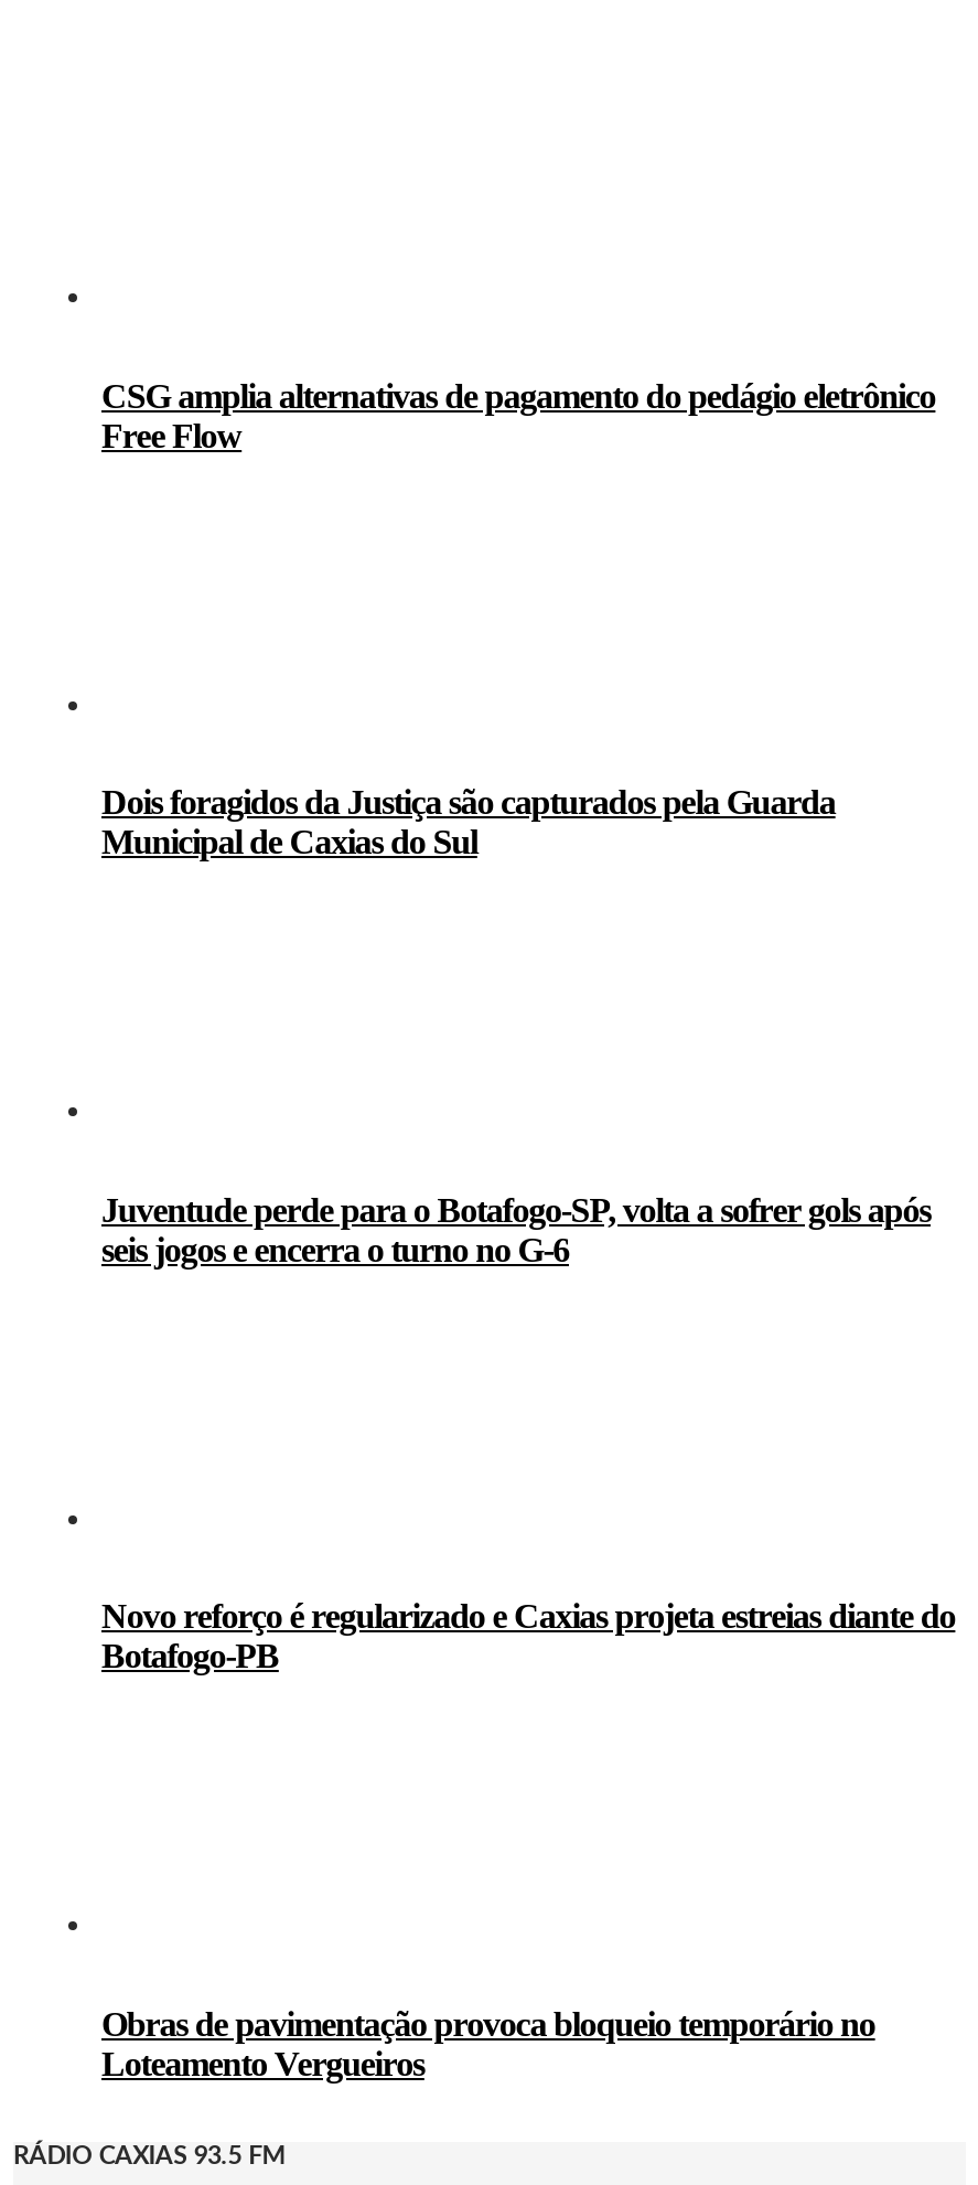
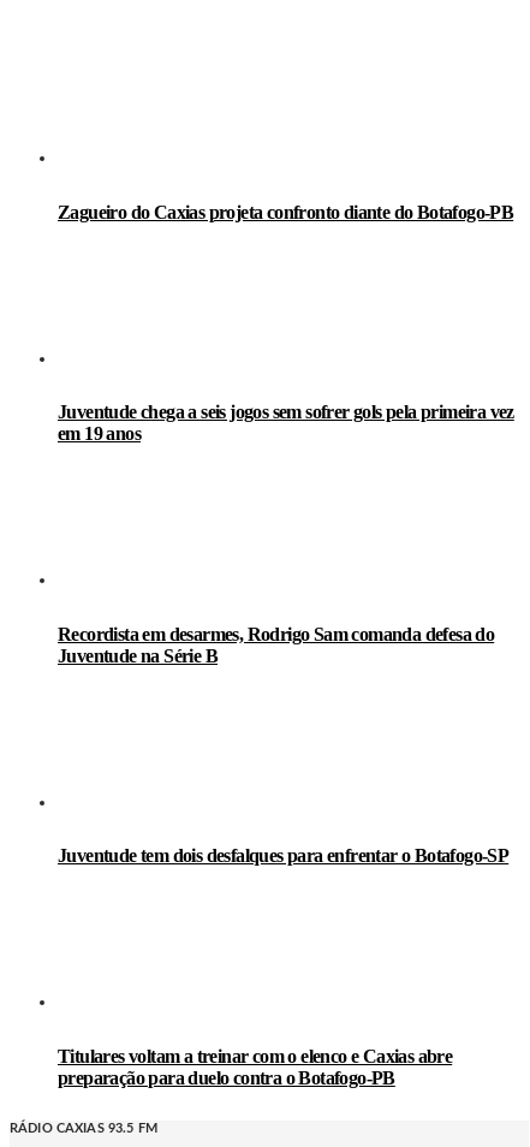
- CSG amplia alternativas de pagamento do pedágio eletrônico
- Free Flow
+ Zagueiro do Caxias projeta confronto diante do Botafogo-PB

- Dois foragidos da Justiça são capturados pela Guarda
- Municipal de Caxias do Sul
+ Juventude chega a seis jogos sem sofrer gols pela primeira vez
+ em 19 anos

- Juventude perde para o Botafogo-SP, volta a sofrer gols após
- seis jogos e encerra o turno no G-6
+ Recordista em desarmes, Rodrigo Sam comanda defesa do
+ Juventude na Série B

- Novo reforço é regularizado e Caxias projeta estreias diante do
- Botafogo-PB
+ Juventude tem dois desfalques para enfrentar o Botafogo-SP

- Obras de pavimentação provoca bloqueio temporário no
- Loteamento Vergueiros
+ Titulares voltam a treinar com o elenco e Caxias abre
+ preparação para duelo contra o Botafogo-PB
